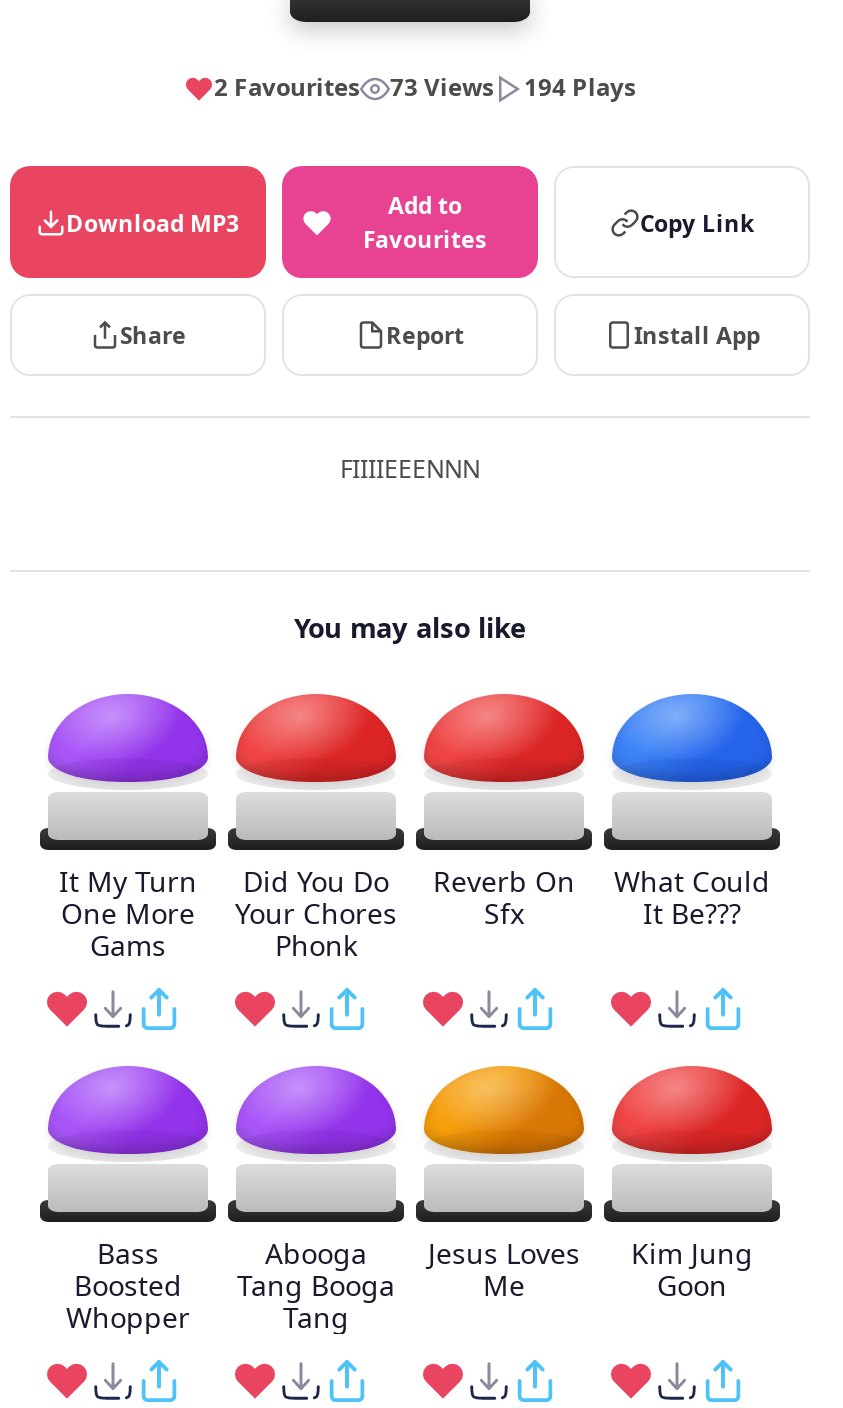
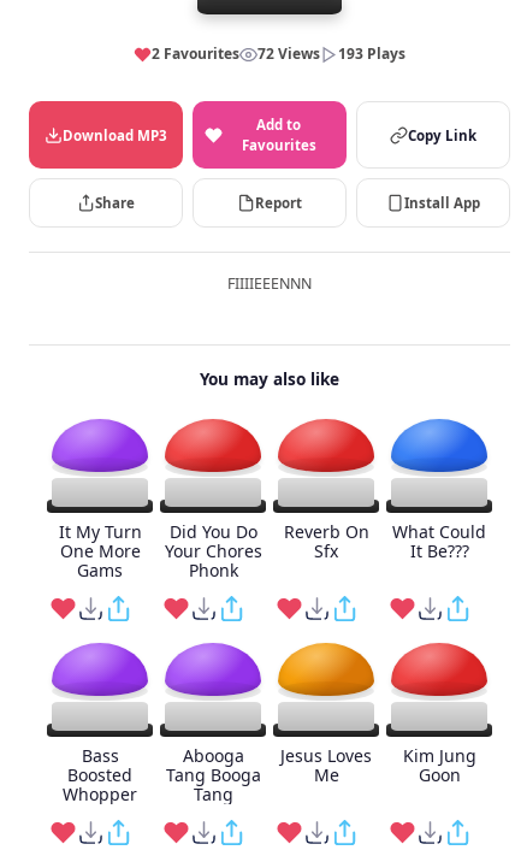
- 73 Views
+ 72 Views

- 194 Plays
+ 193 Plays
